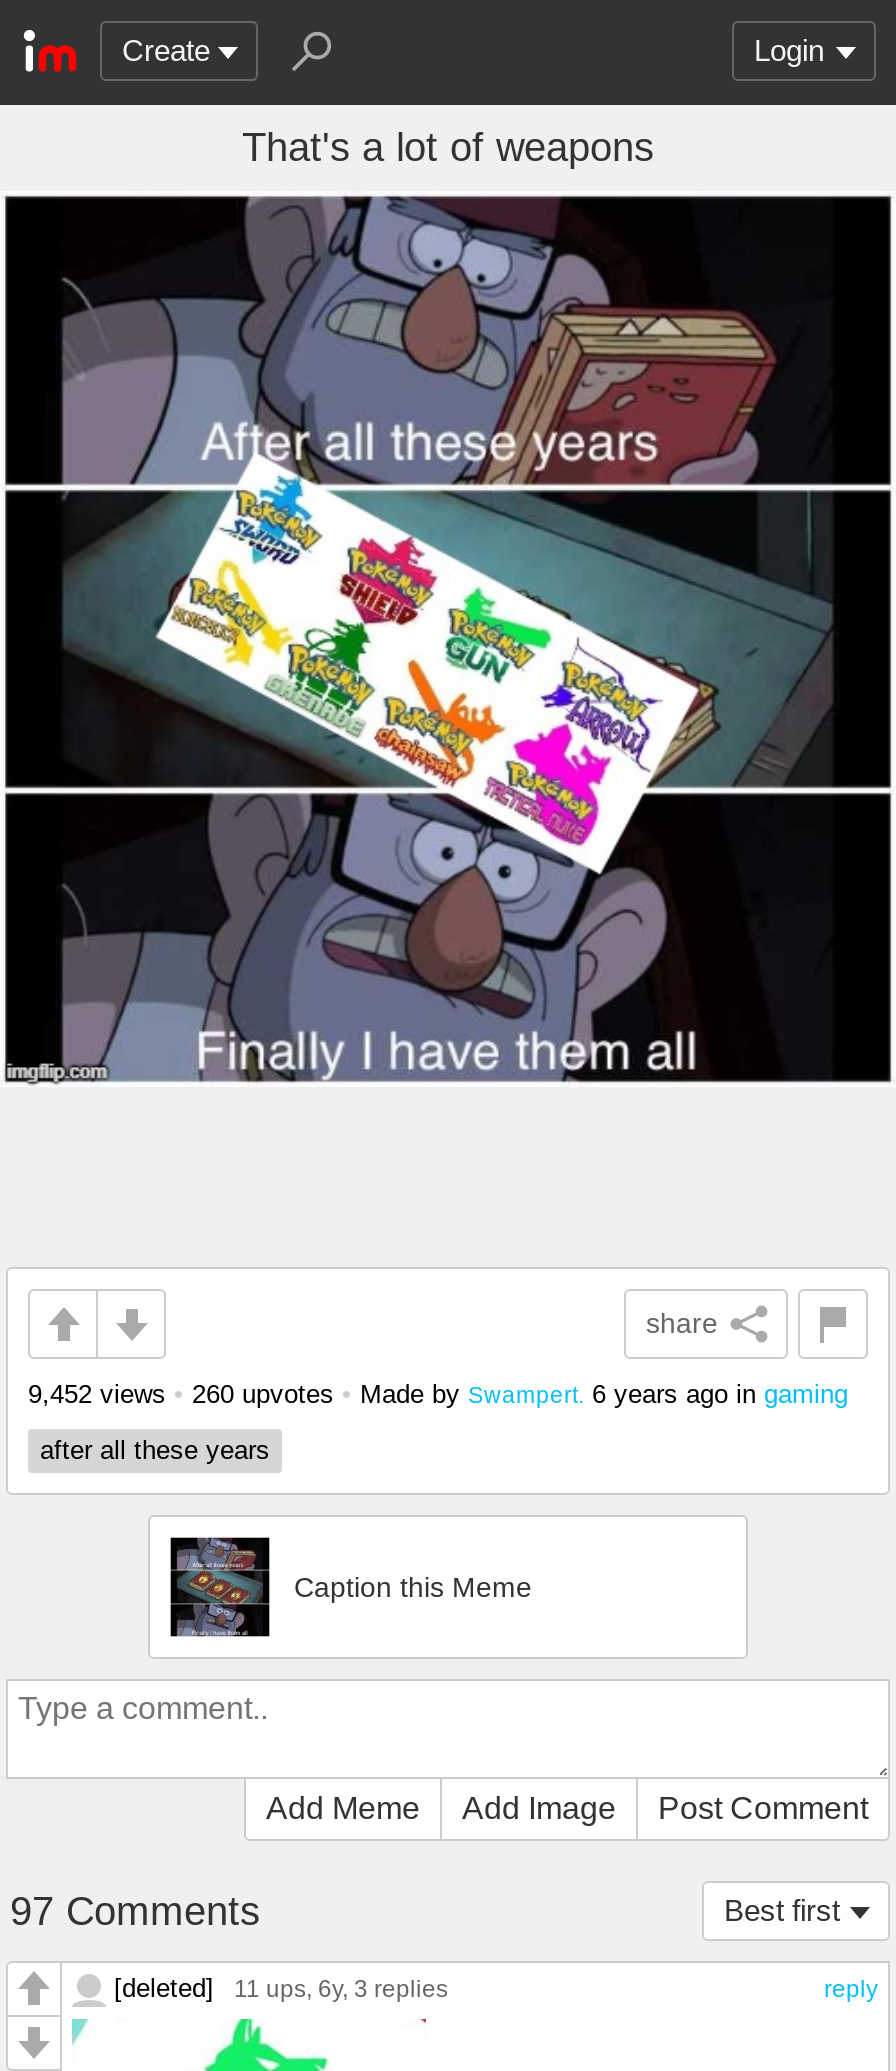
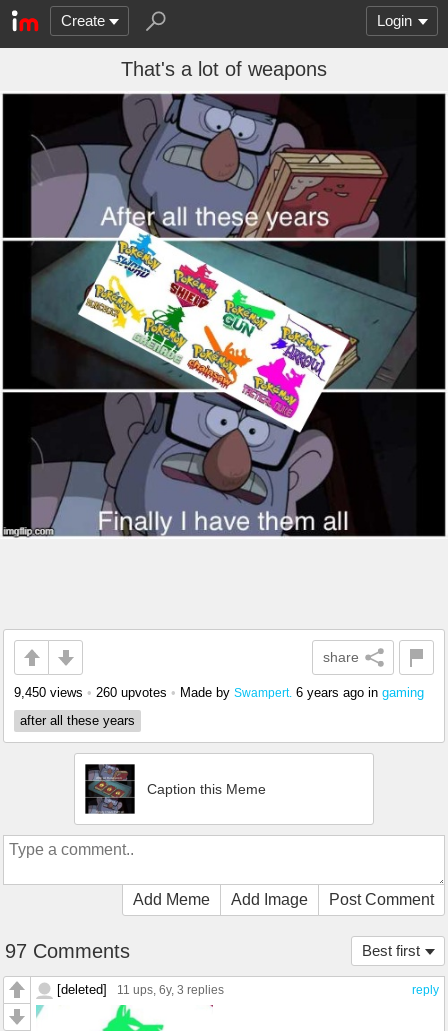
- 9,452 views • 260 upvotes • Made by Swampert. 6 years ago in gaming
+ 9,450 views • 260 upvotes • Made by Swampert. 6 years ago in gaming
